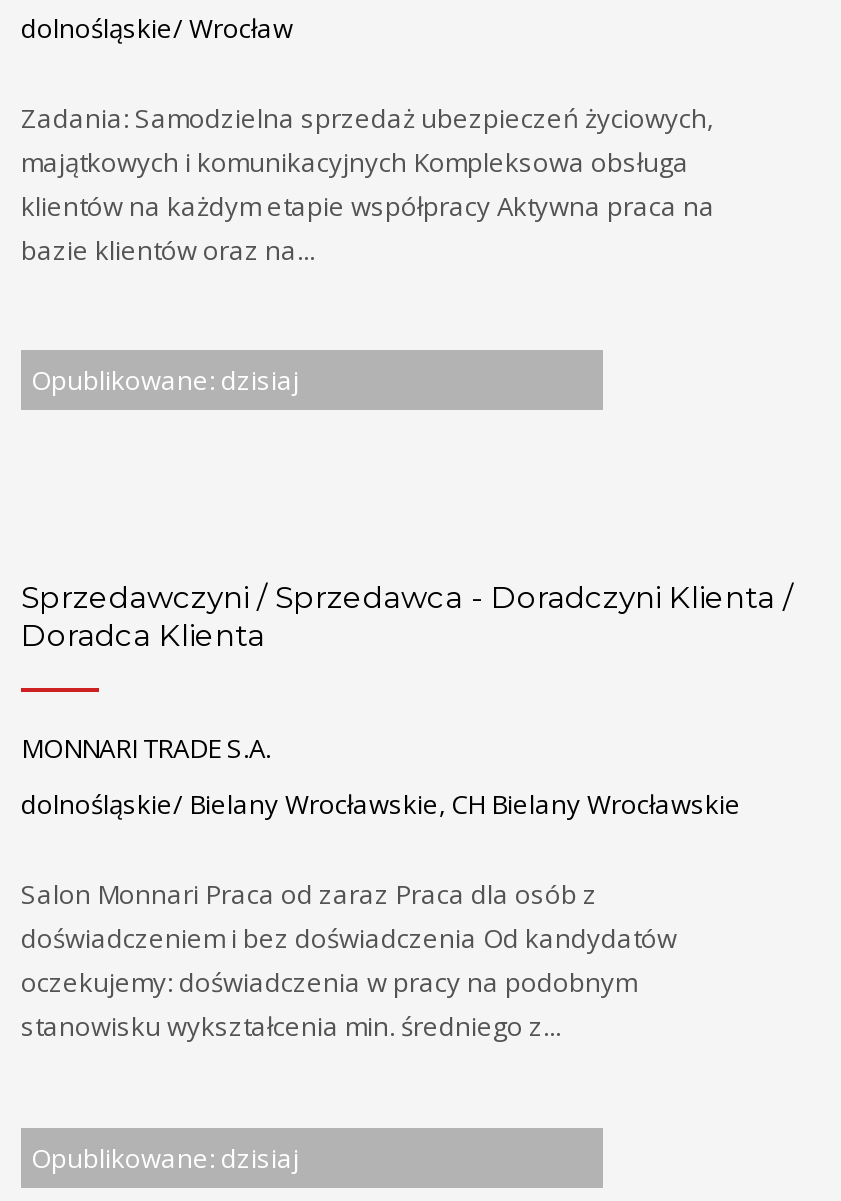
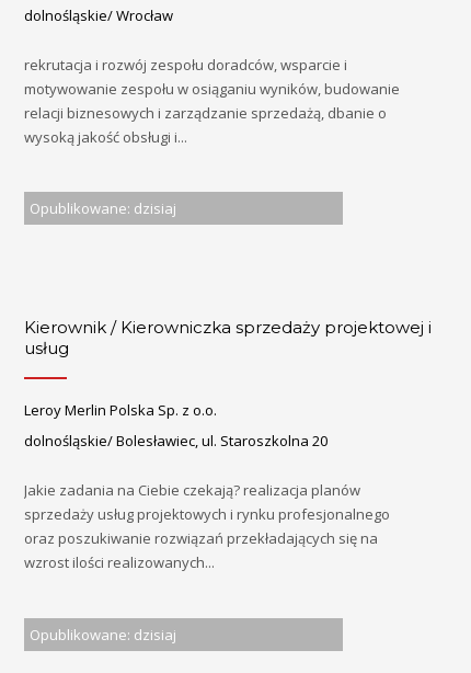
- Zadania: Samodzielna sprzedaż ubezpieczeń życiowych,
- majątkowych i komunikacyjnych Kompleksowa obsługa
- klientów na każdym etapie współpracy Aktywna praca na
- bazie klientów oraz na...
+ rekrutacja i rozwój zespołu doradców, wsparcie i
+ motywowanie zespołu w osiąganiu wyników, budowanie
+ relacji biznesowych i zarządzanie sprzedażą, dbanie o
+ wysoką jakość obsługi i...

- Sprzedawczyni / Sprzedawca - Doradczyni Klienta /
- Doradca Klienta
+ Kierownik / Kierowniczka sprzedaży projektowej i
+ usług

- MONNARI TRADE S.A.
+ Leroy Merlin Polska Sp. z o.o.

- dolnośląskie/ Bielany Wrocławskie, CH Bielany Wrocławskie
+ dolnośląskie/ Bolesławiec, ul. Staroszkolna 20

- Salon Monnari Praca od zaraz Praca dla osób z
- doświadczeniem i bez doświadczenia Od kandydatów
- oczekujemy: doświadczenia w pracy na podobnym
- stanowisku wykształcenia min. średniego z...
+ Jakie zadania na Ciebie czekają? realizacja planów
+ sprzedaży usług projektowych i rynku profesjonalnego
+ oraz poszukiwanie rozwiązań przekładających się na
+ wzrost ilości realizowanych...
